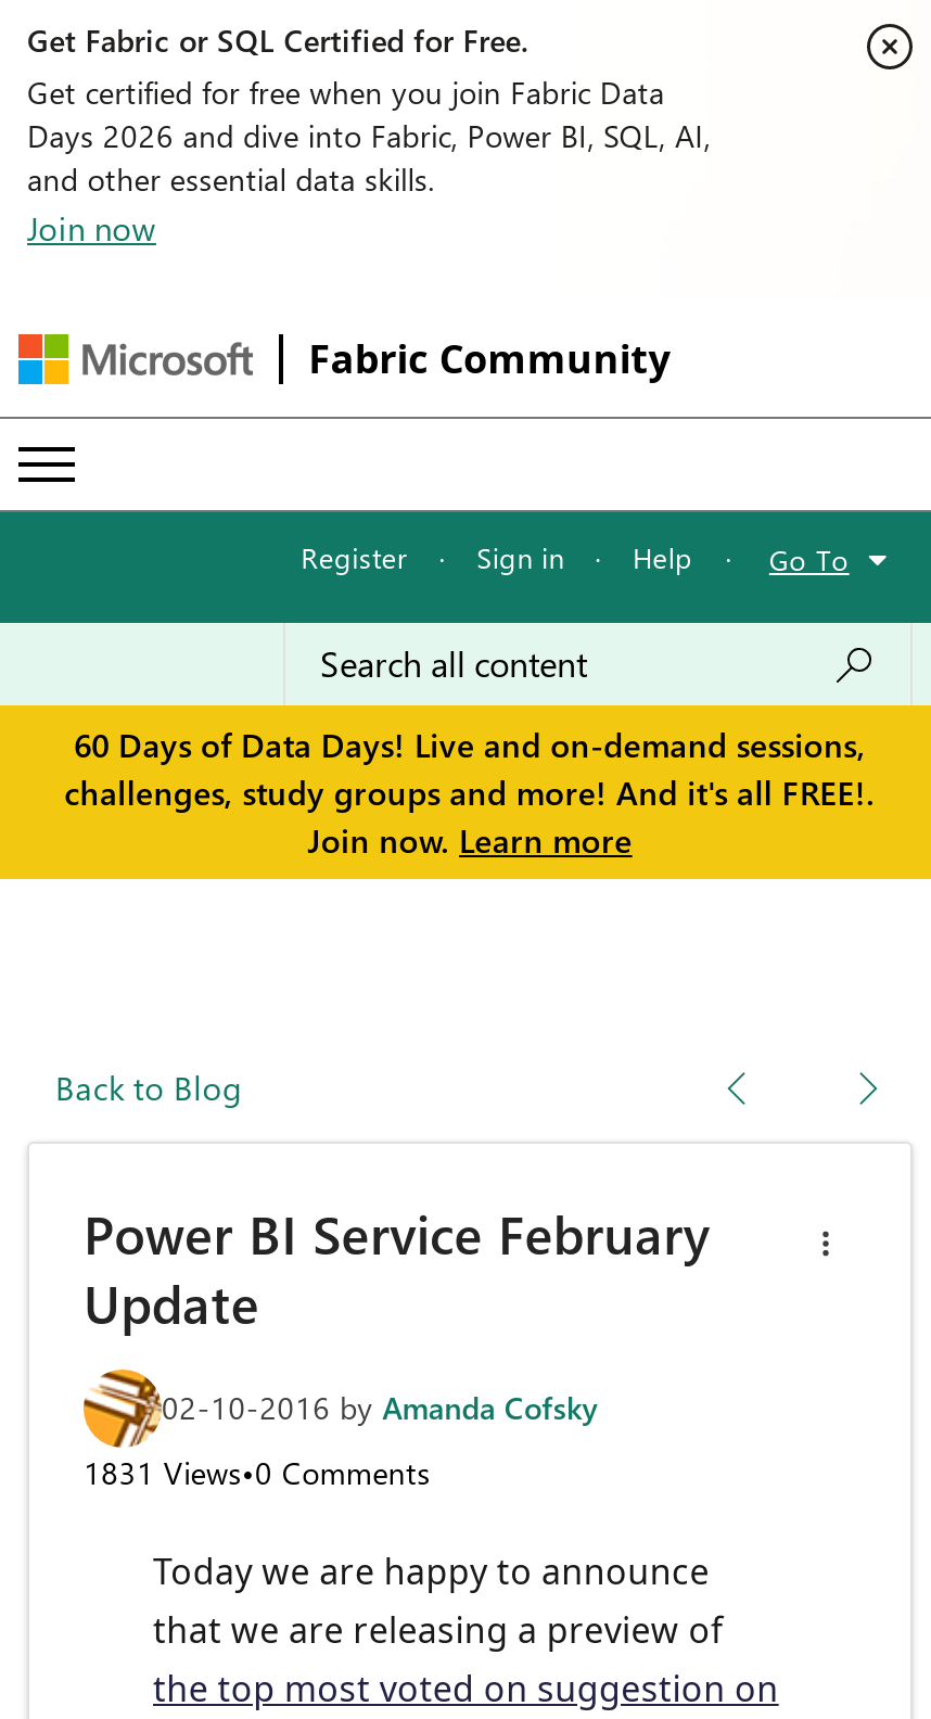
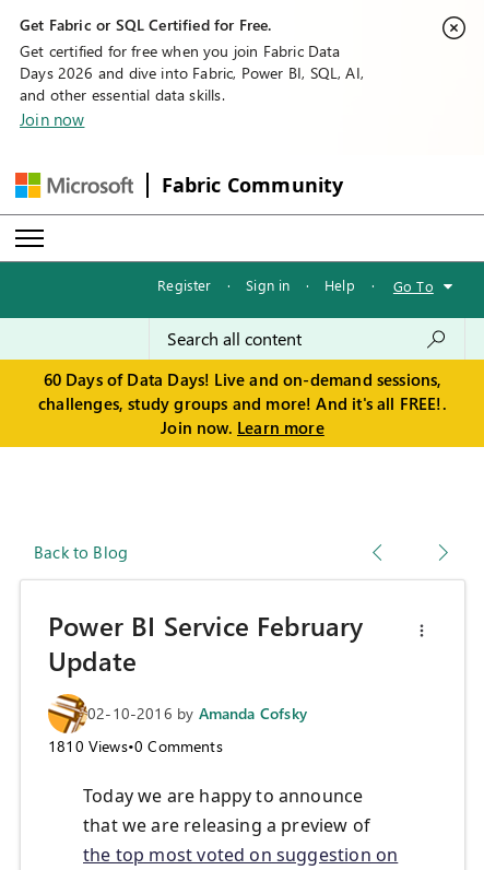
- 1831 Views•0 Comments
+ 1810 Views•0 Comments
